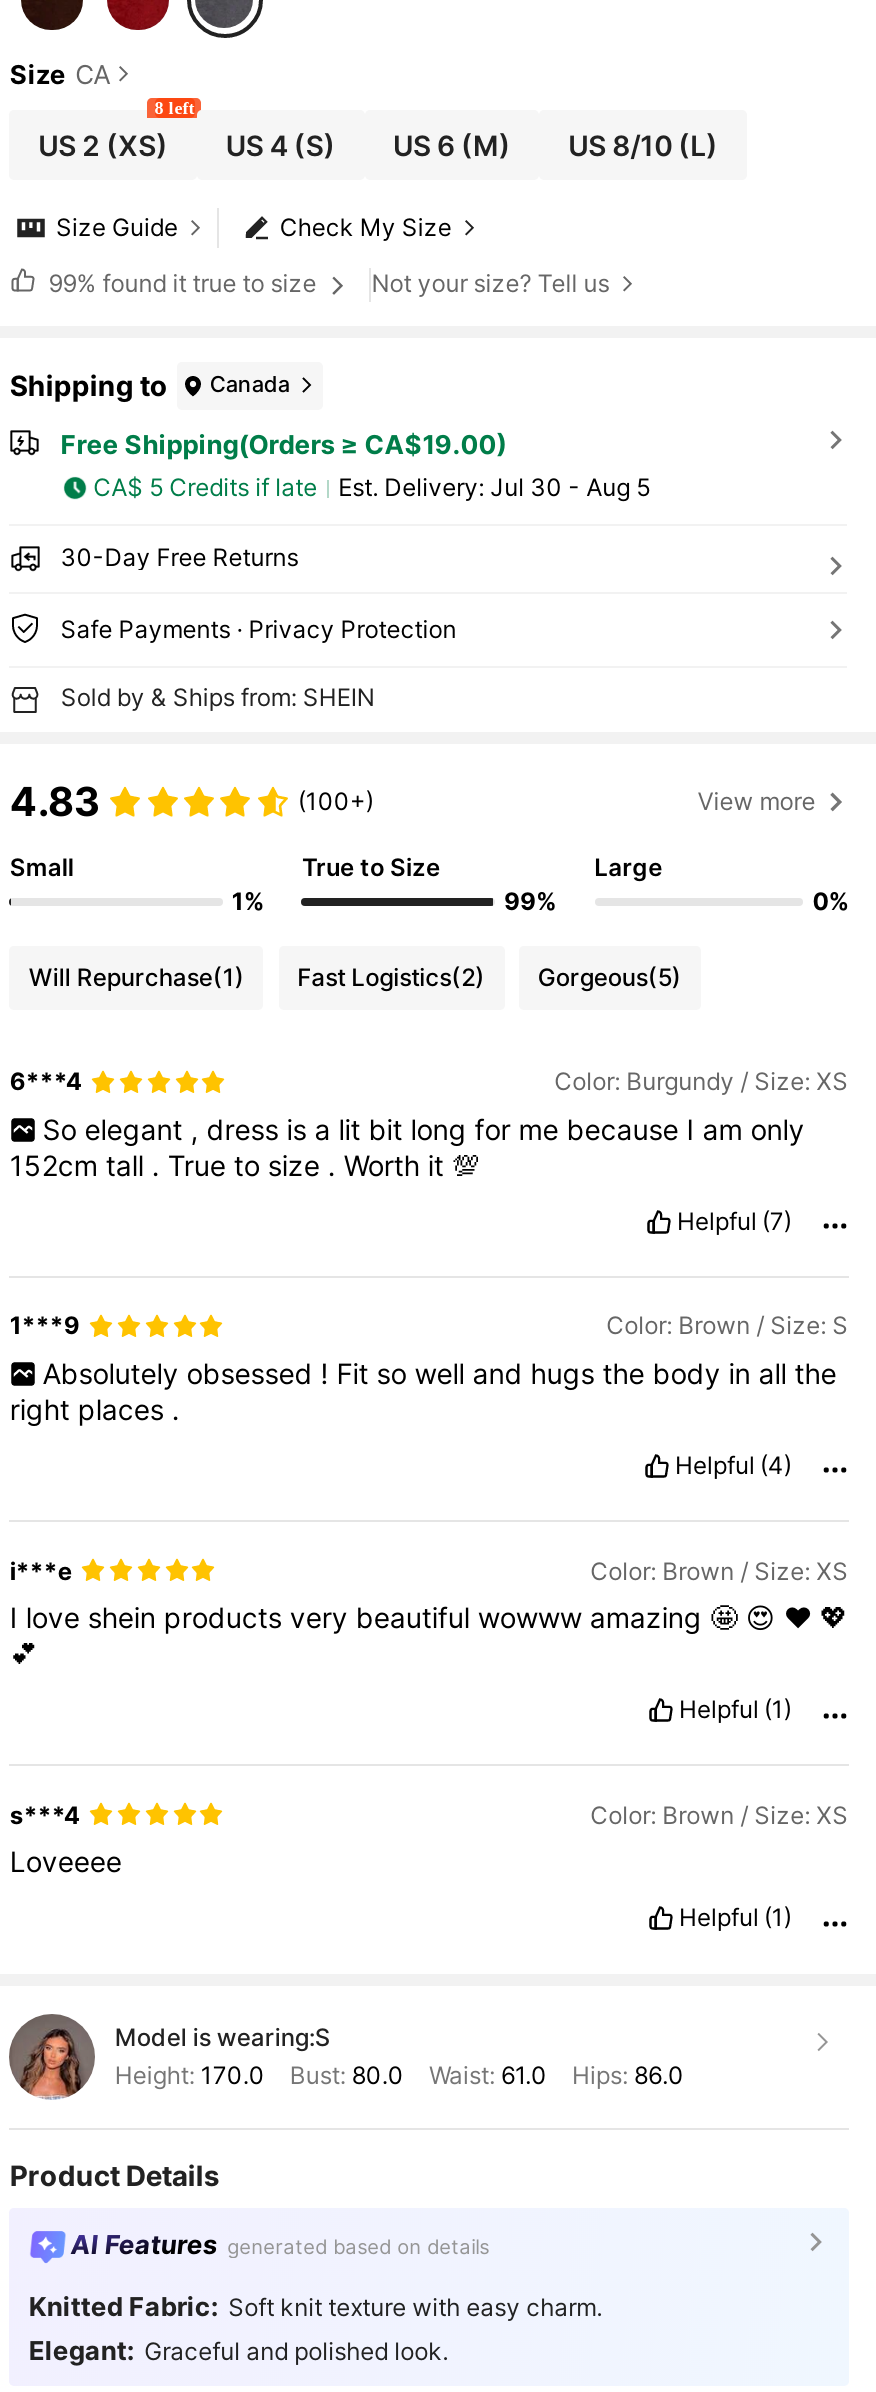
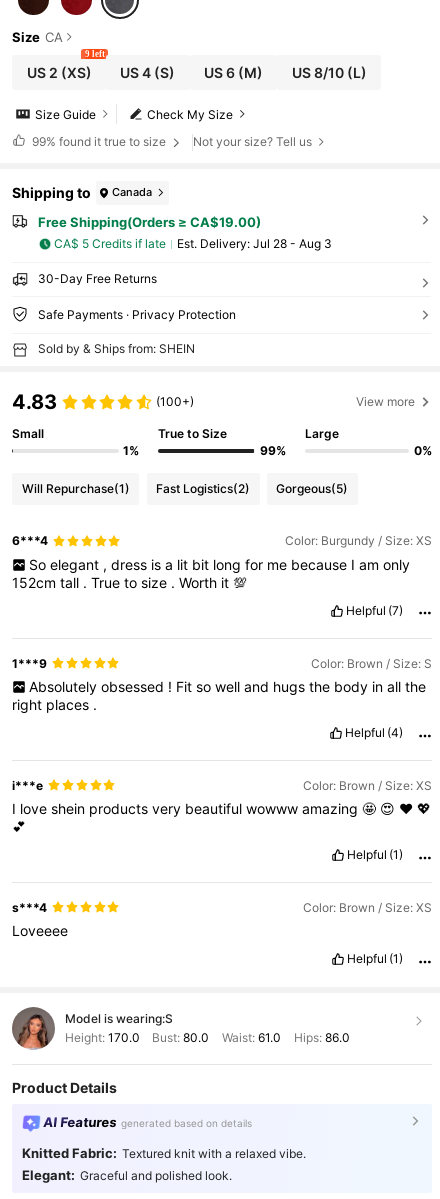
- 8 left
+ 9 left

- Est. Delivery: Jul 30 - Aug 5
+ Est. Delivery: Jul 28 - Aug 3

- Knitted Fabric: Soft knit texture with easy charm.
+ Knitted Fabric: Textured knit with a relaxed vibe.
